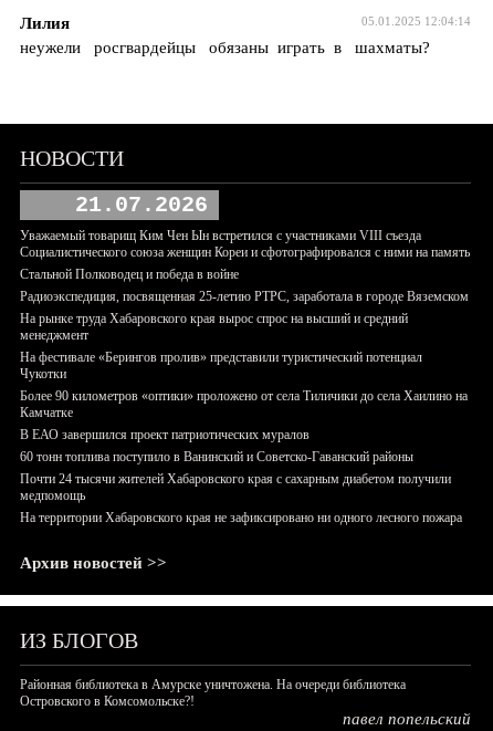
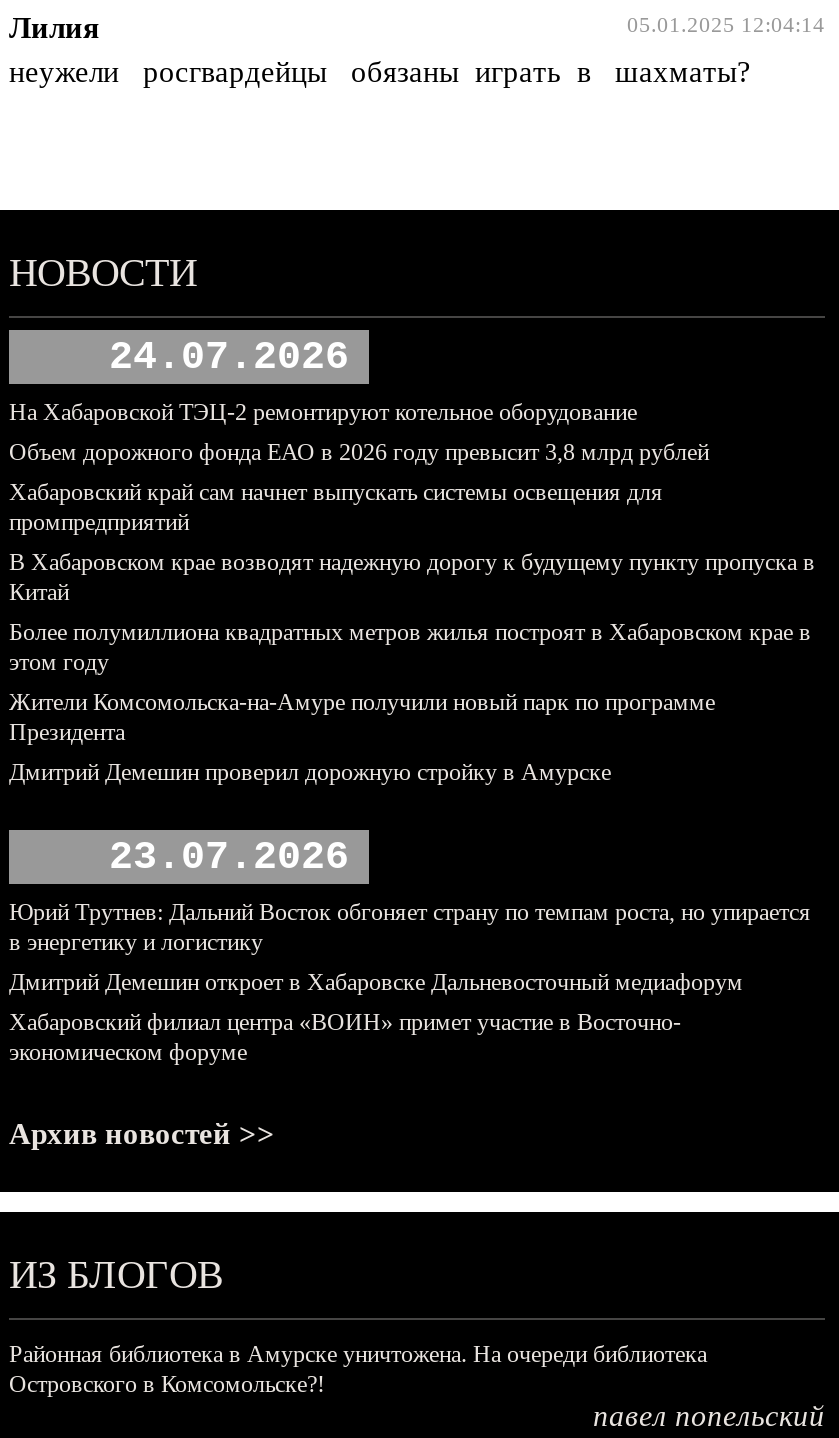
- 21.07.2026
- Уважаемый товарищ Ким Чен Ын встретился с участниками VIII съезда
- Социалистического союза женщин Кореи и сфотографировался с ними на память
- Стальной Полководец и победа в войне
- Радиоэкспедиция, посвященная 25-летию РТРС, заработала в городе Вяземском
- На рынке труда Хабаровского края вырос спрос на высший и средний
- менеджмент
- На фестивале «Берингов пролив» представили туристический потенциал
- Чукотки
- Более 90 километров «оптики» проложено от села Тиличики до села Хаилино на
- Камчатке
- В ЕАО завершился проект патриотических муралов
- 60 тонн топлива поступило в Ванинский и Советско-Гаванский районы
- Почти 24 тысячи жителей Хабаровского края с сахарным диабетом получили
- медпомощь
- На территории Хабаровского края не зафиксировано ни одного лесного пожара
+ 24.07.2026
+ На Хабаровской ТЭЦ-2 ремонтируют котельное оборудование
+ Объем дорожного фонда ЕАО в 2026 году превысит 3,8 млрд рублей
+ Хабаровский край сам начнет выпускать системы освещения для
+ промпредприятий
+ В Хабаровском крае возводят надежную дорогу к будущему пункту пропуска в
+ Китай
+ Более полумиллиона квадратных метров жилья построят в Хабаровском крае в
+ этом году
+ Жители Комсомольска-на-Амуре получили новый парк по программе
+ Президента
+ Дмитрий Демешин проверил дорожную стройку в Амурске
+ 23.07.2026
+ Юрий Трутнев: Дальний Восток обгоняет страну по темпам роста, но упирается
+ в энергетику и логистику
+ Дмитрий Демешин откроет в Хабаровске Дальневосточный медиафорум
+ Хабаровский филиал центра «ВОИН» примет участие в Восточно-
+ экономическом форуме
